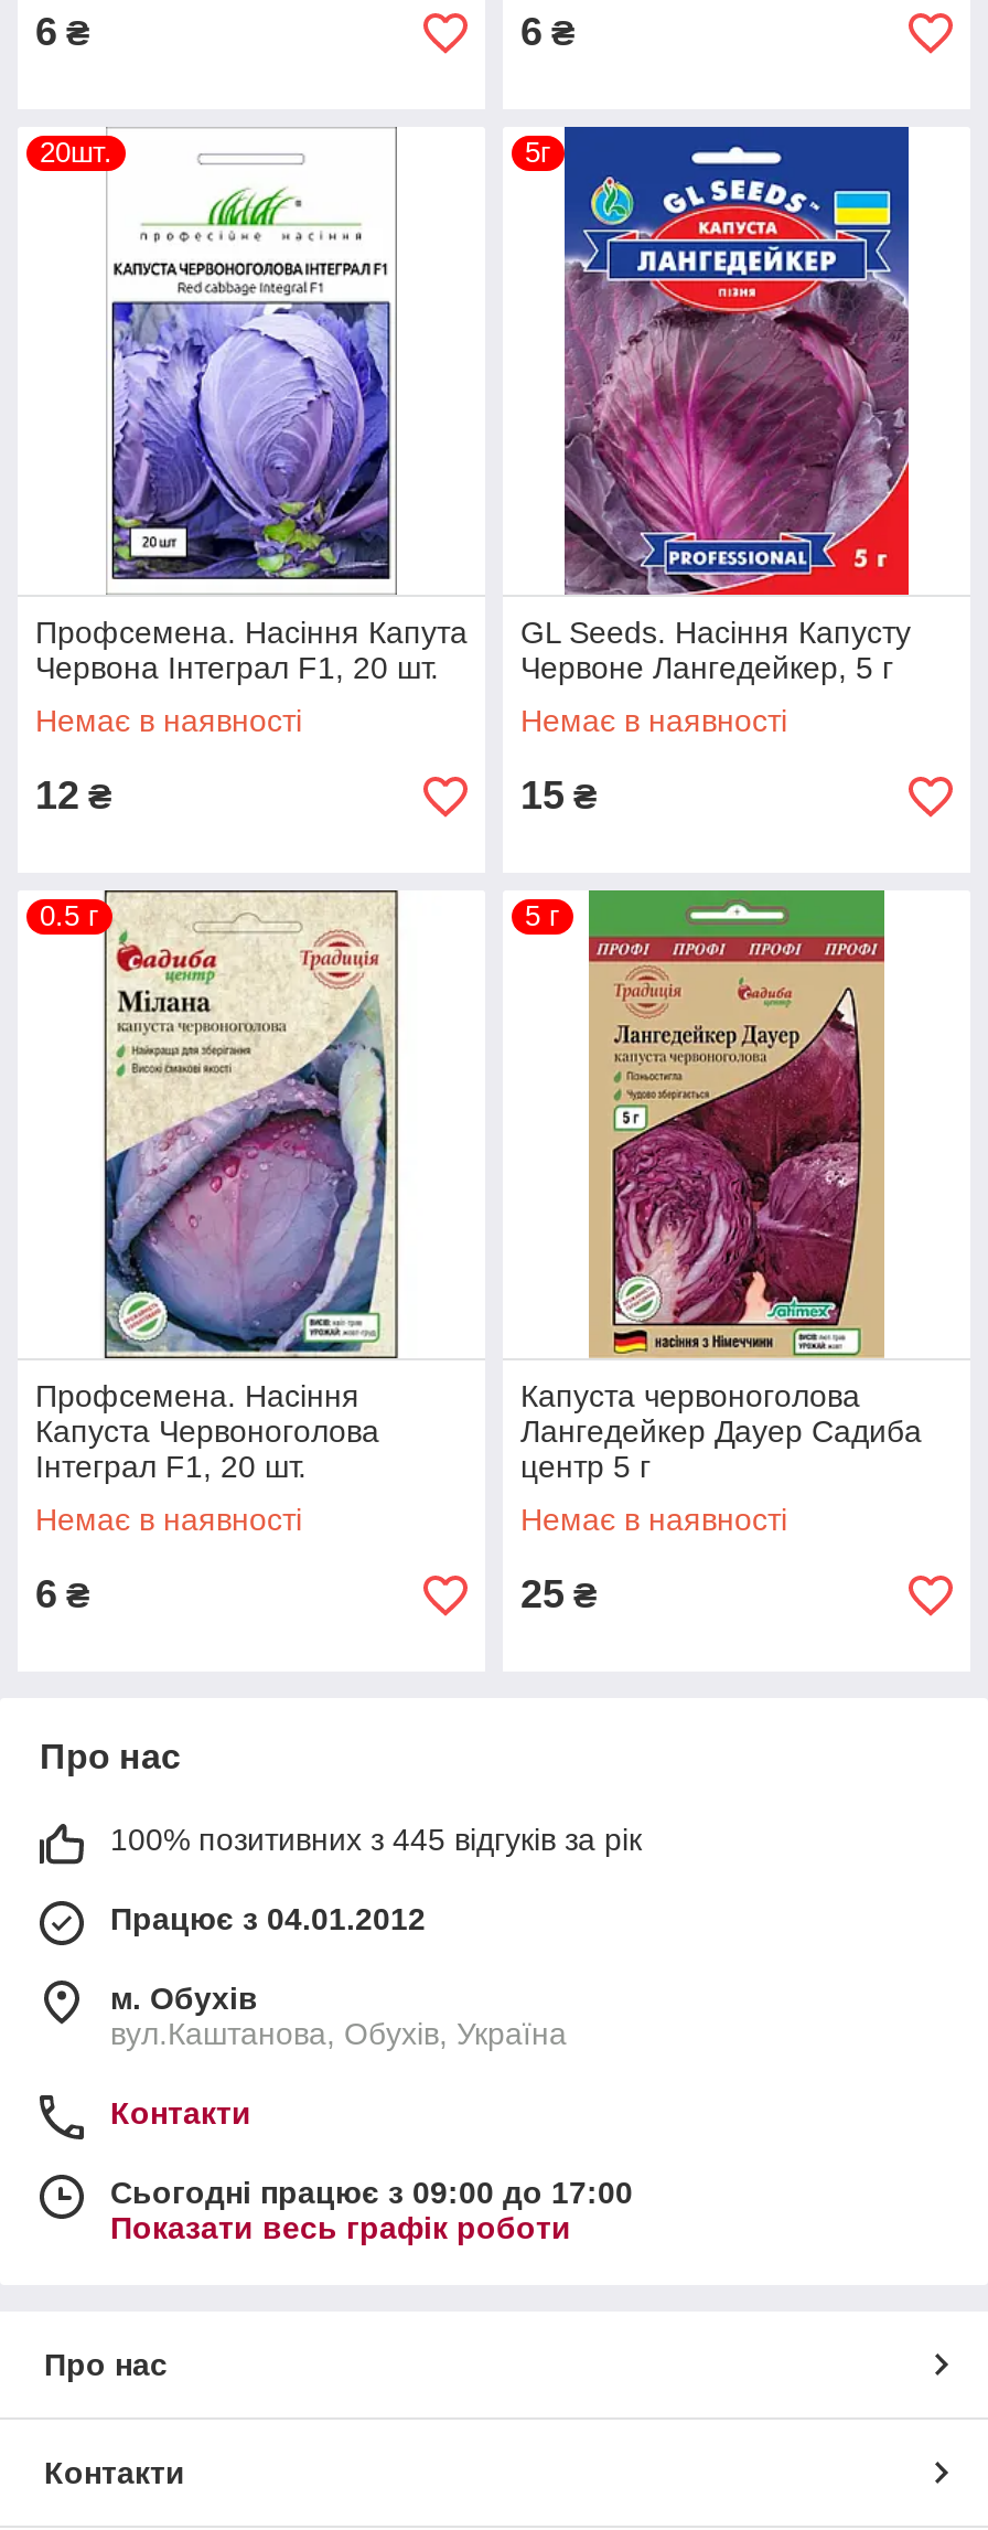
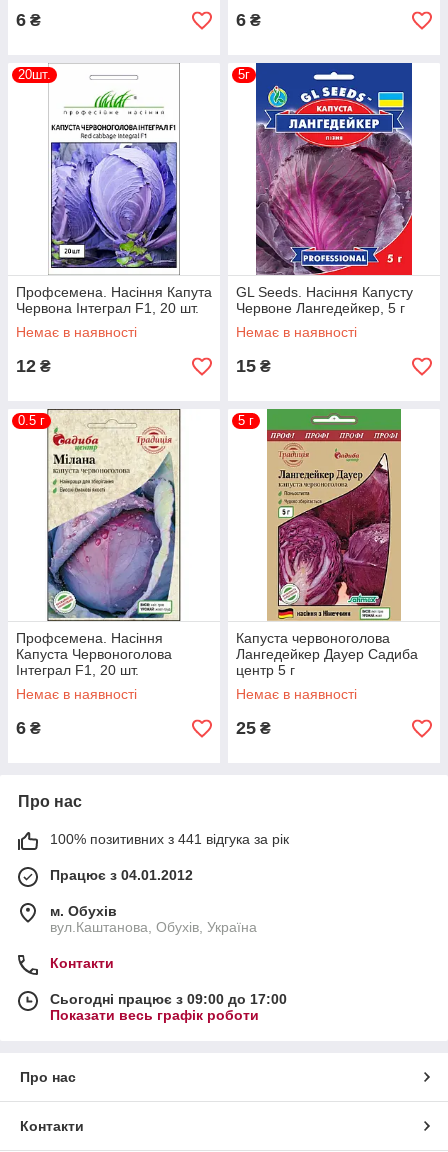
- 100% позитивних з 445 відгуків за рік
+ 100% позитивних з 441 відгука за рік
